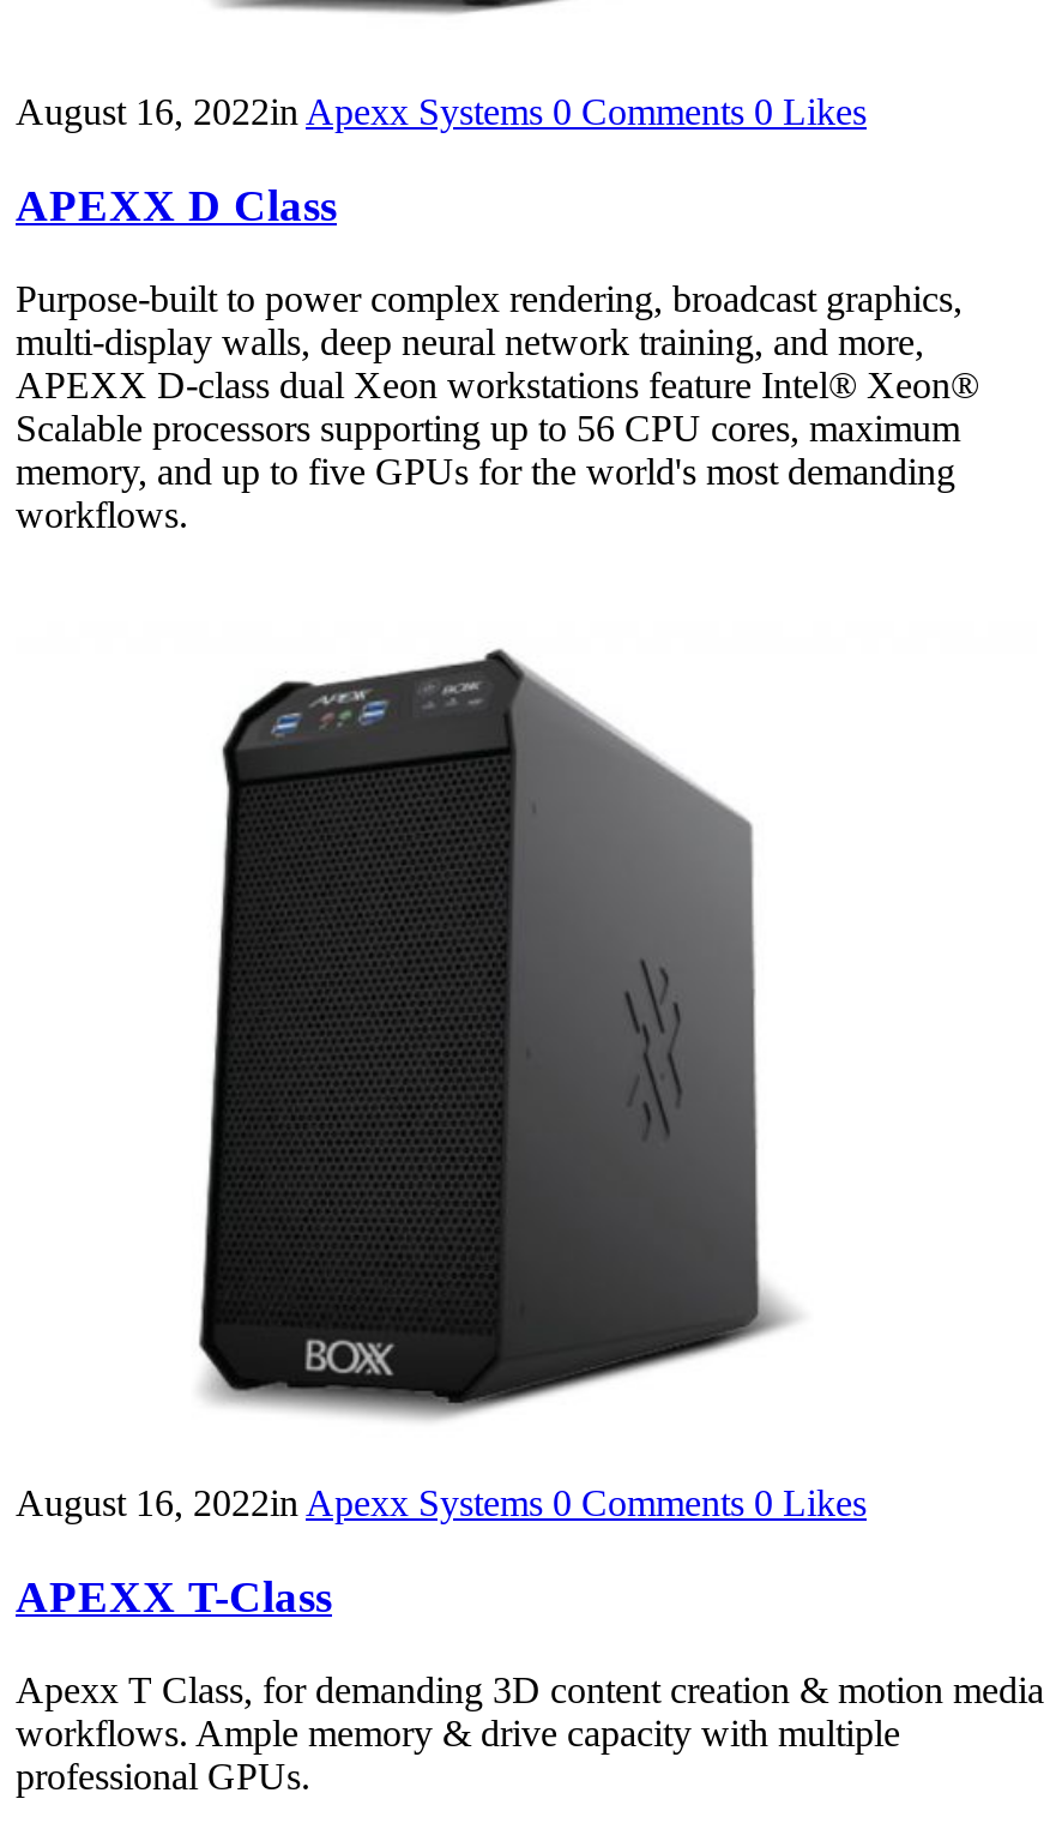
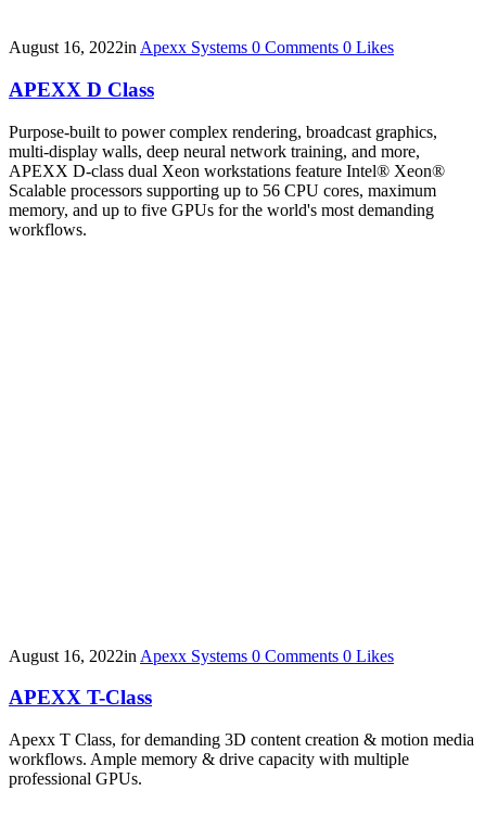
- [image]
